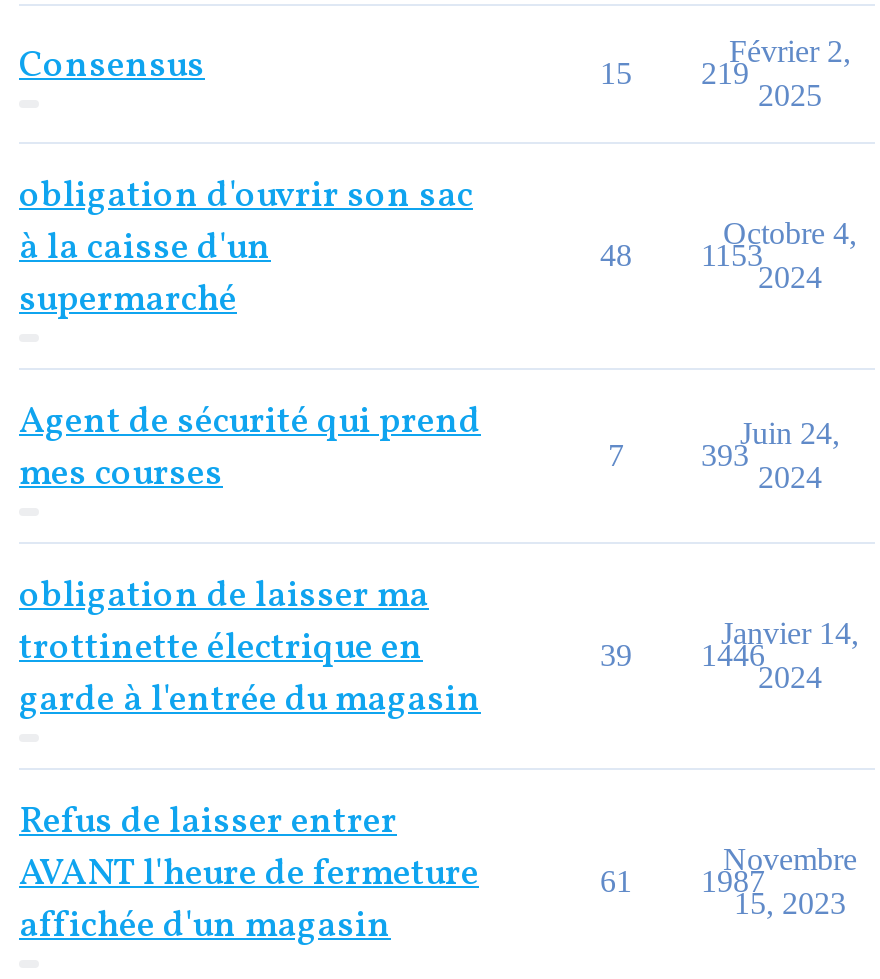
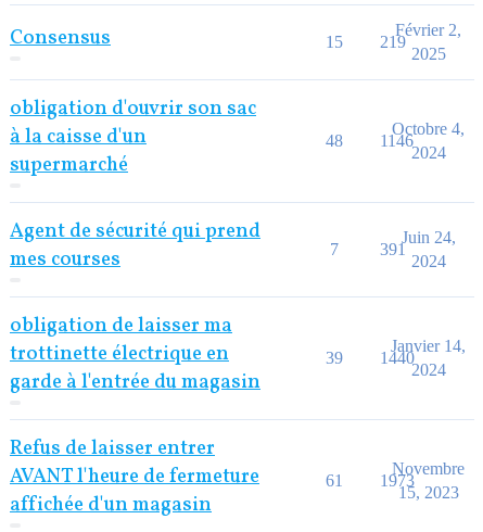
- 1153
+ 1146

- 393
+ 391

- 1446
+ 1440

- 1987
+ 1973
